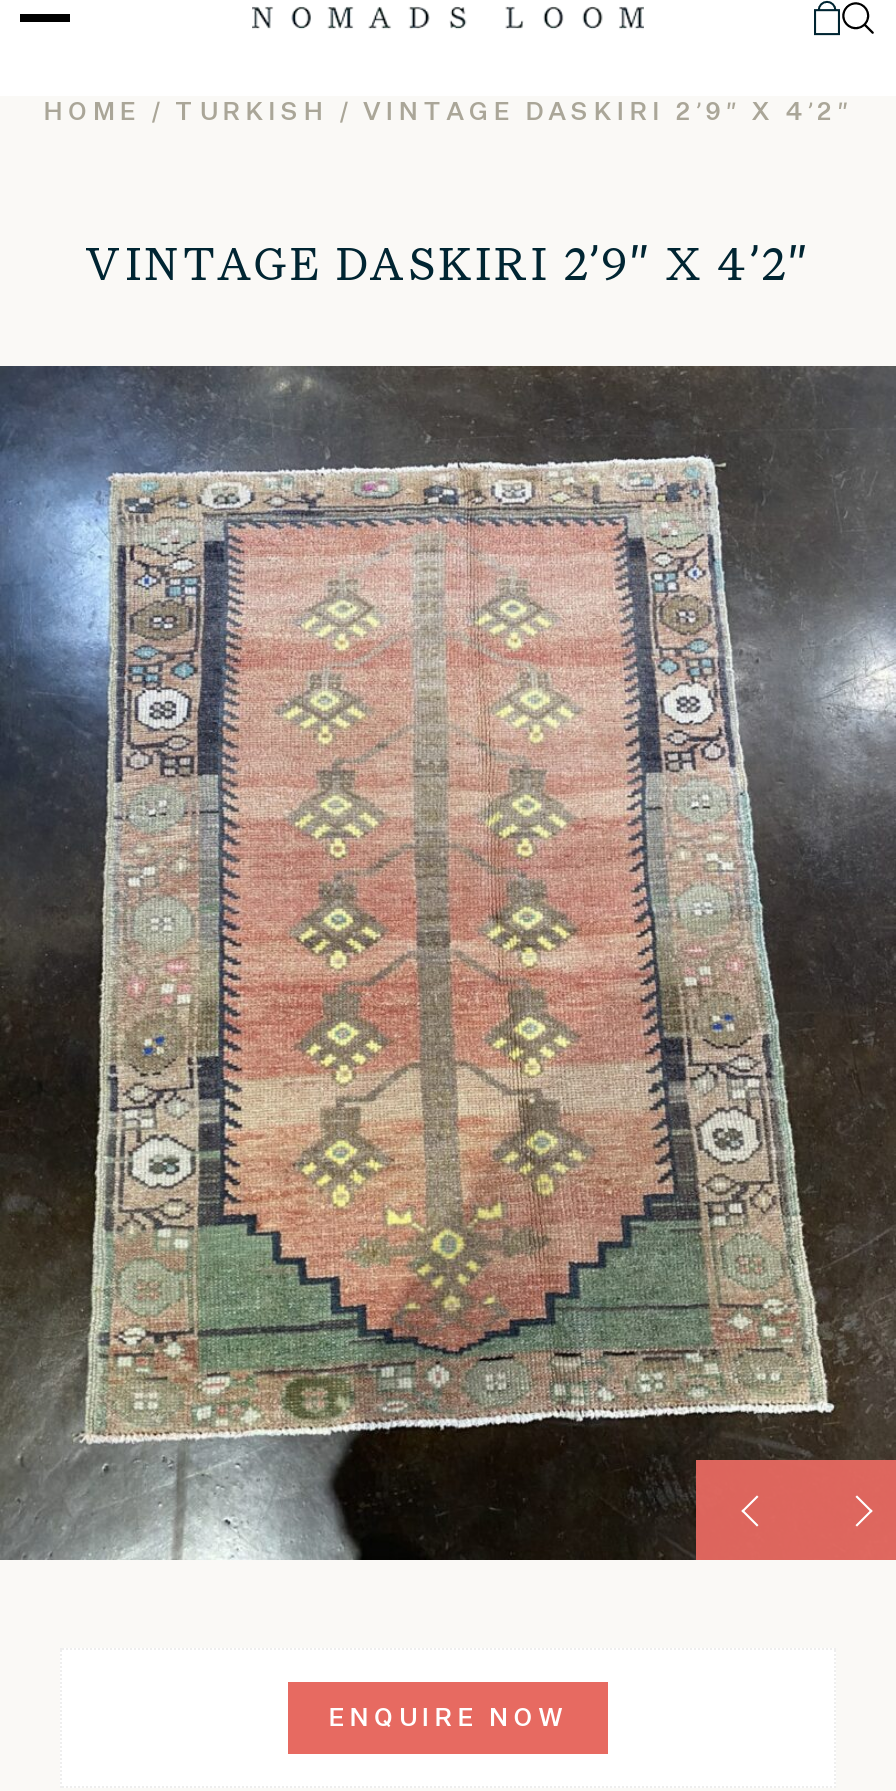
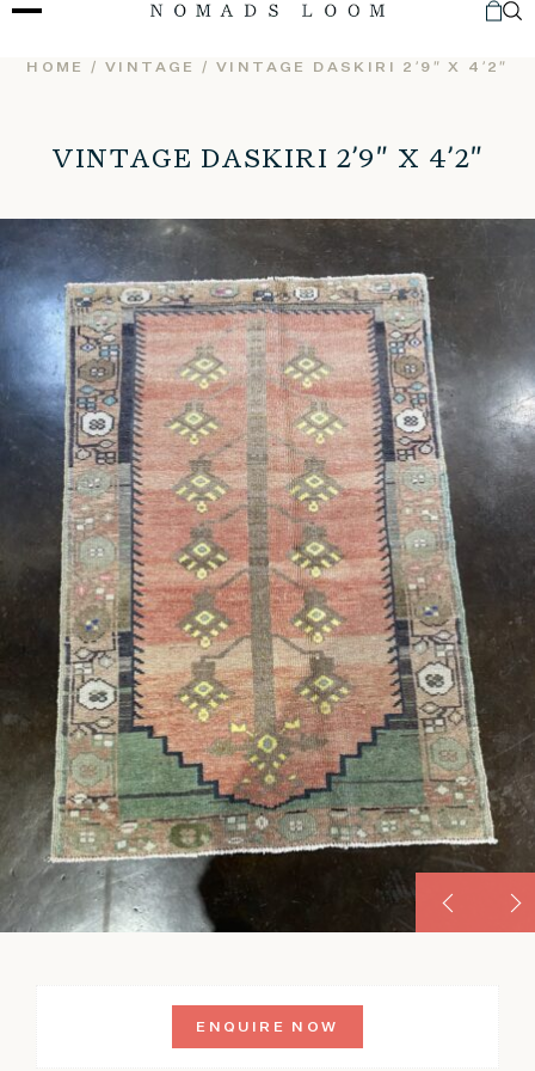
- HOME / TURKISH / VINTAGE DASKIRI 2’9″ X 4’2″
+ HOME / VINTAGE / VINTAGE DASKIRI 2’9″ X 4’2″
